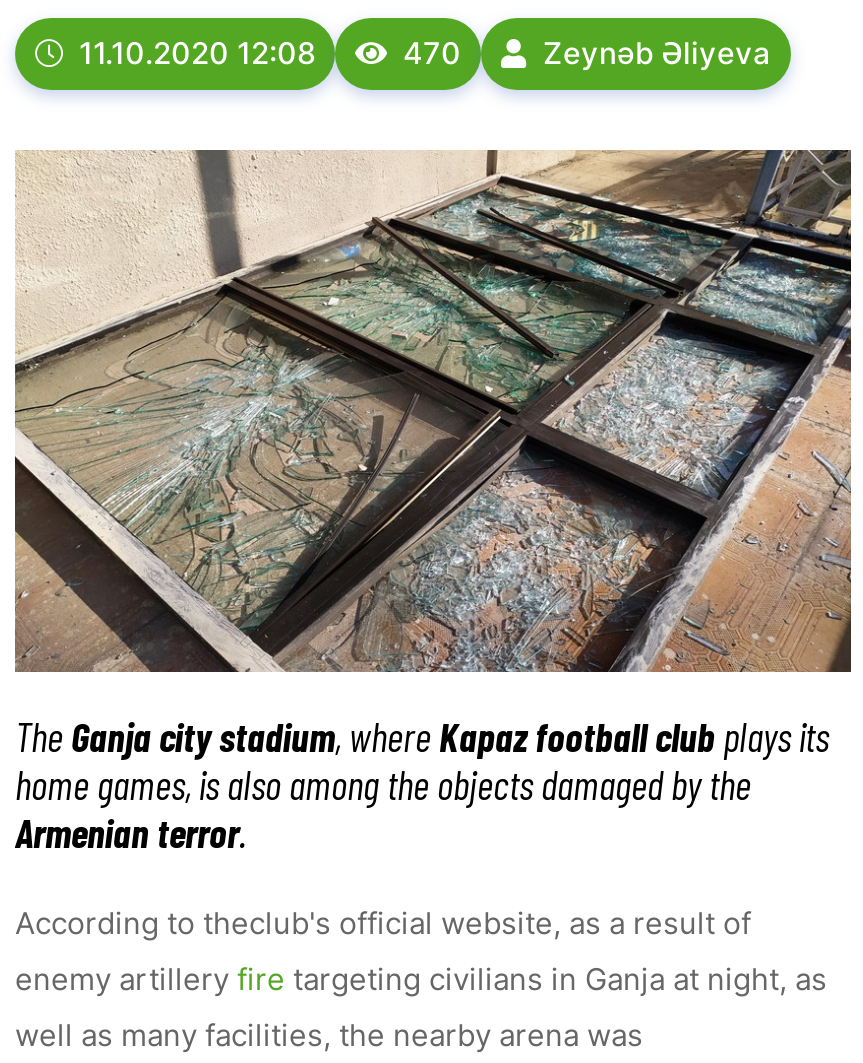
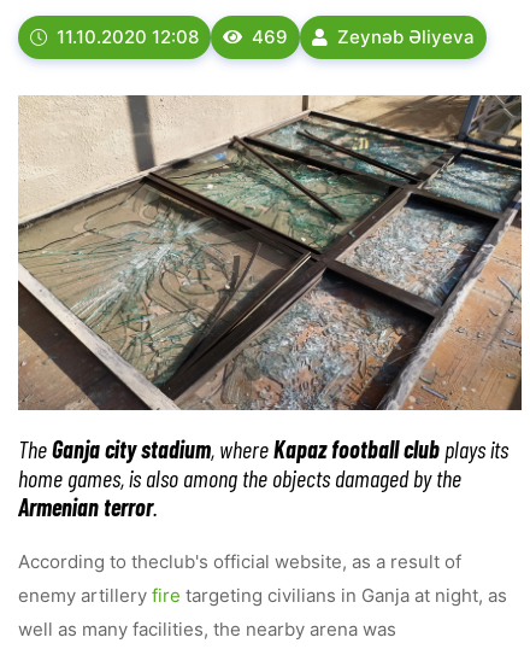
- 470
+ 469
